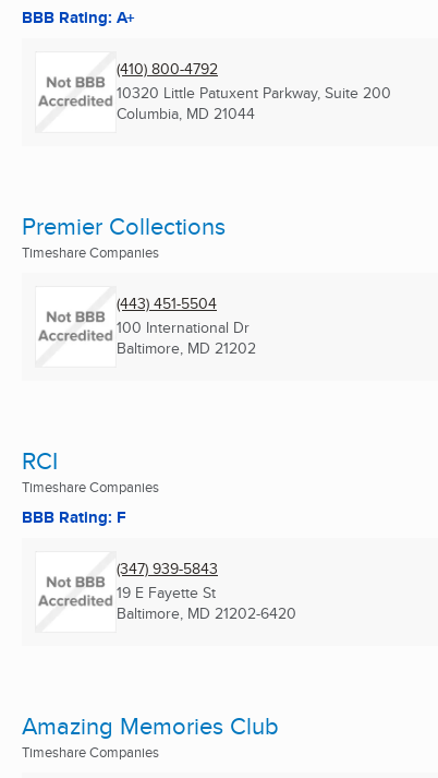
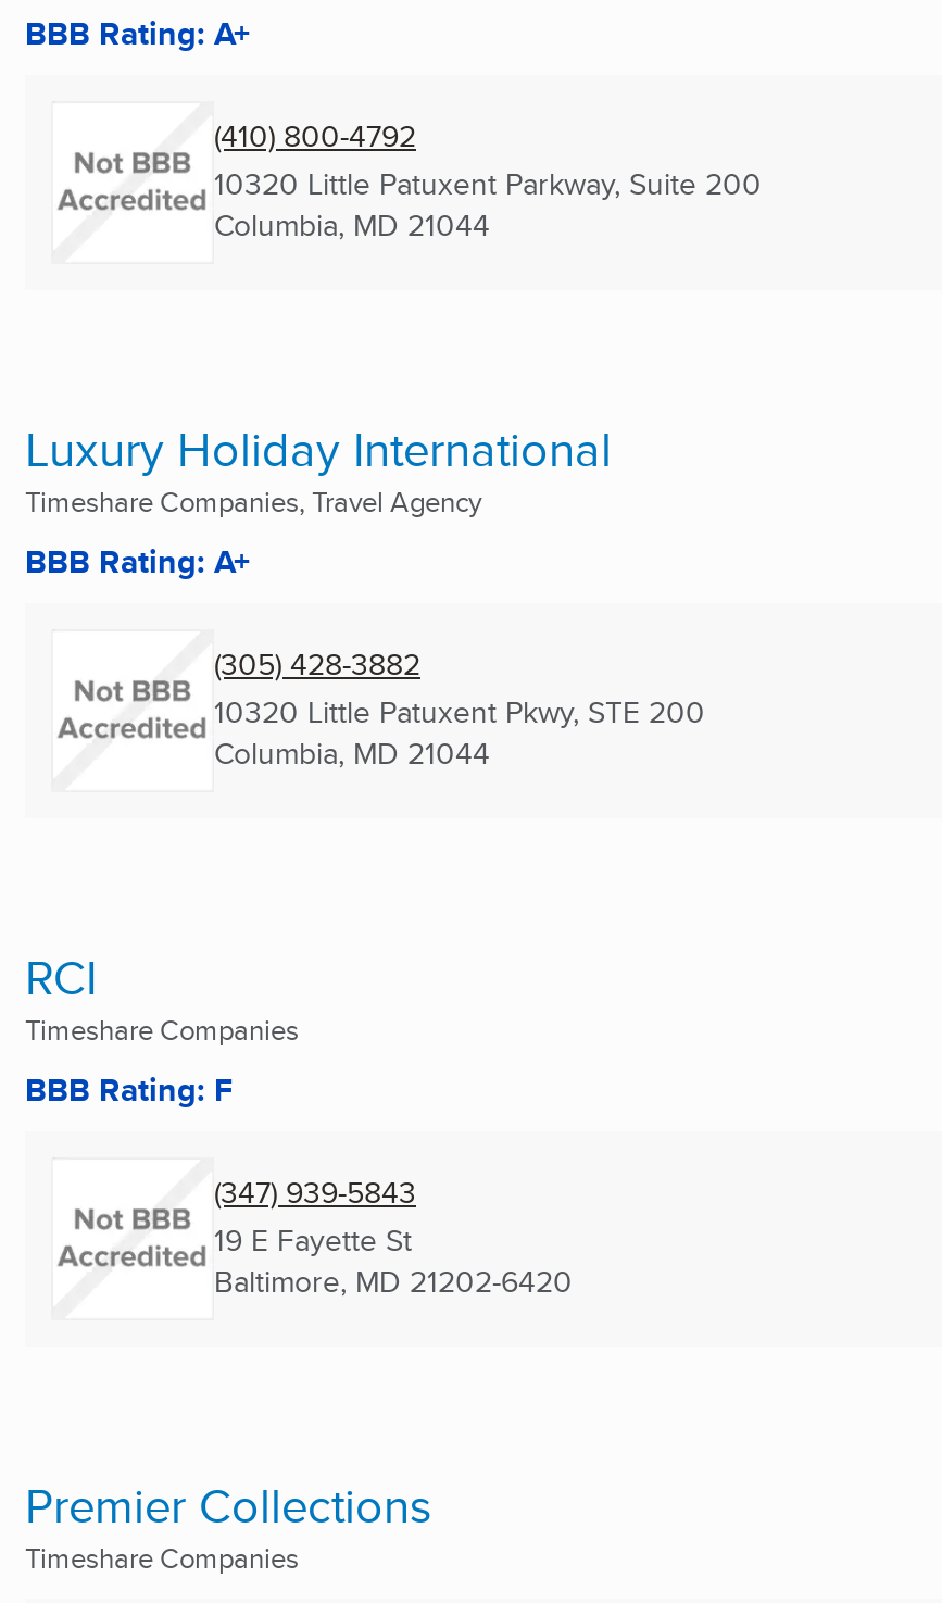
moved down: Premier Collections

- Timeshare Companies
+ Luxury Holiday International
+ Timeshare Companies, Travel Agency
+ BBB Rating: A+

- (443) 451-5504
- 100 International Dr
- Baltimore, MD 21202
+ (305) 428-3882
+ 10320 Little Patuxent Pkwy, STE 200
+ Columbia, MD 21044

- Amazing Memories Club
